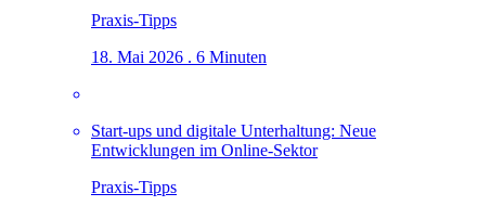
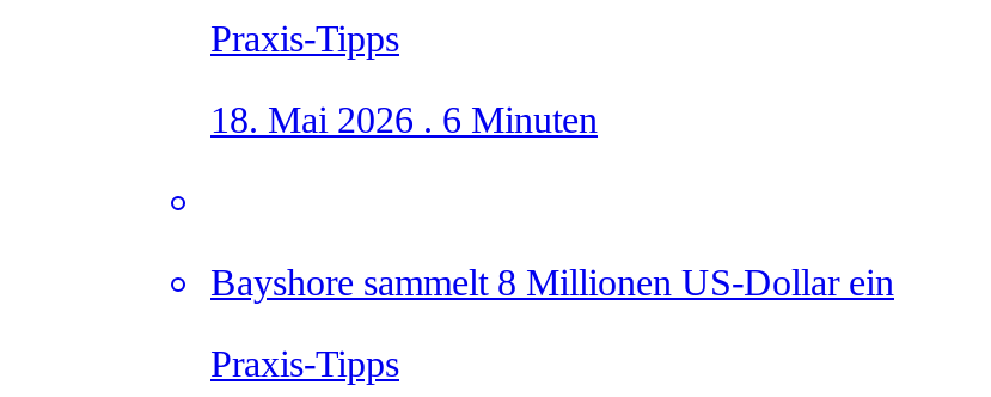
- Start-ups und digitale Unterhaltung: Neue
- Entwicklungen im Online-Sektor
+ Bayshore sammelt 8 Millionen US-Dollar ein
